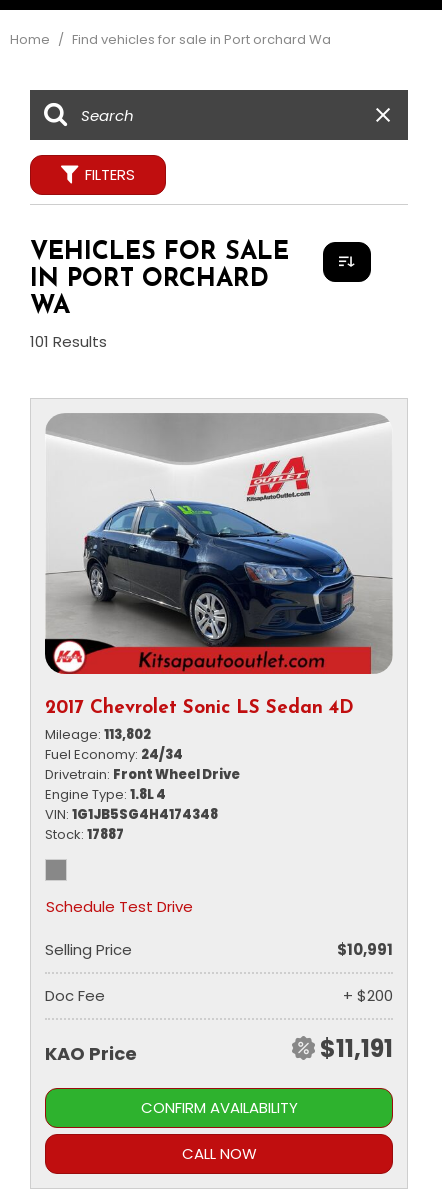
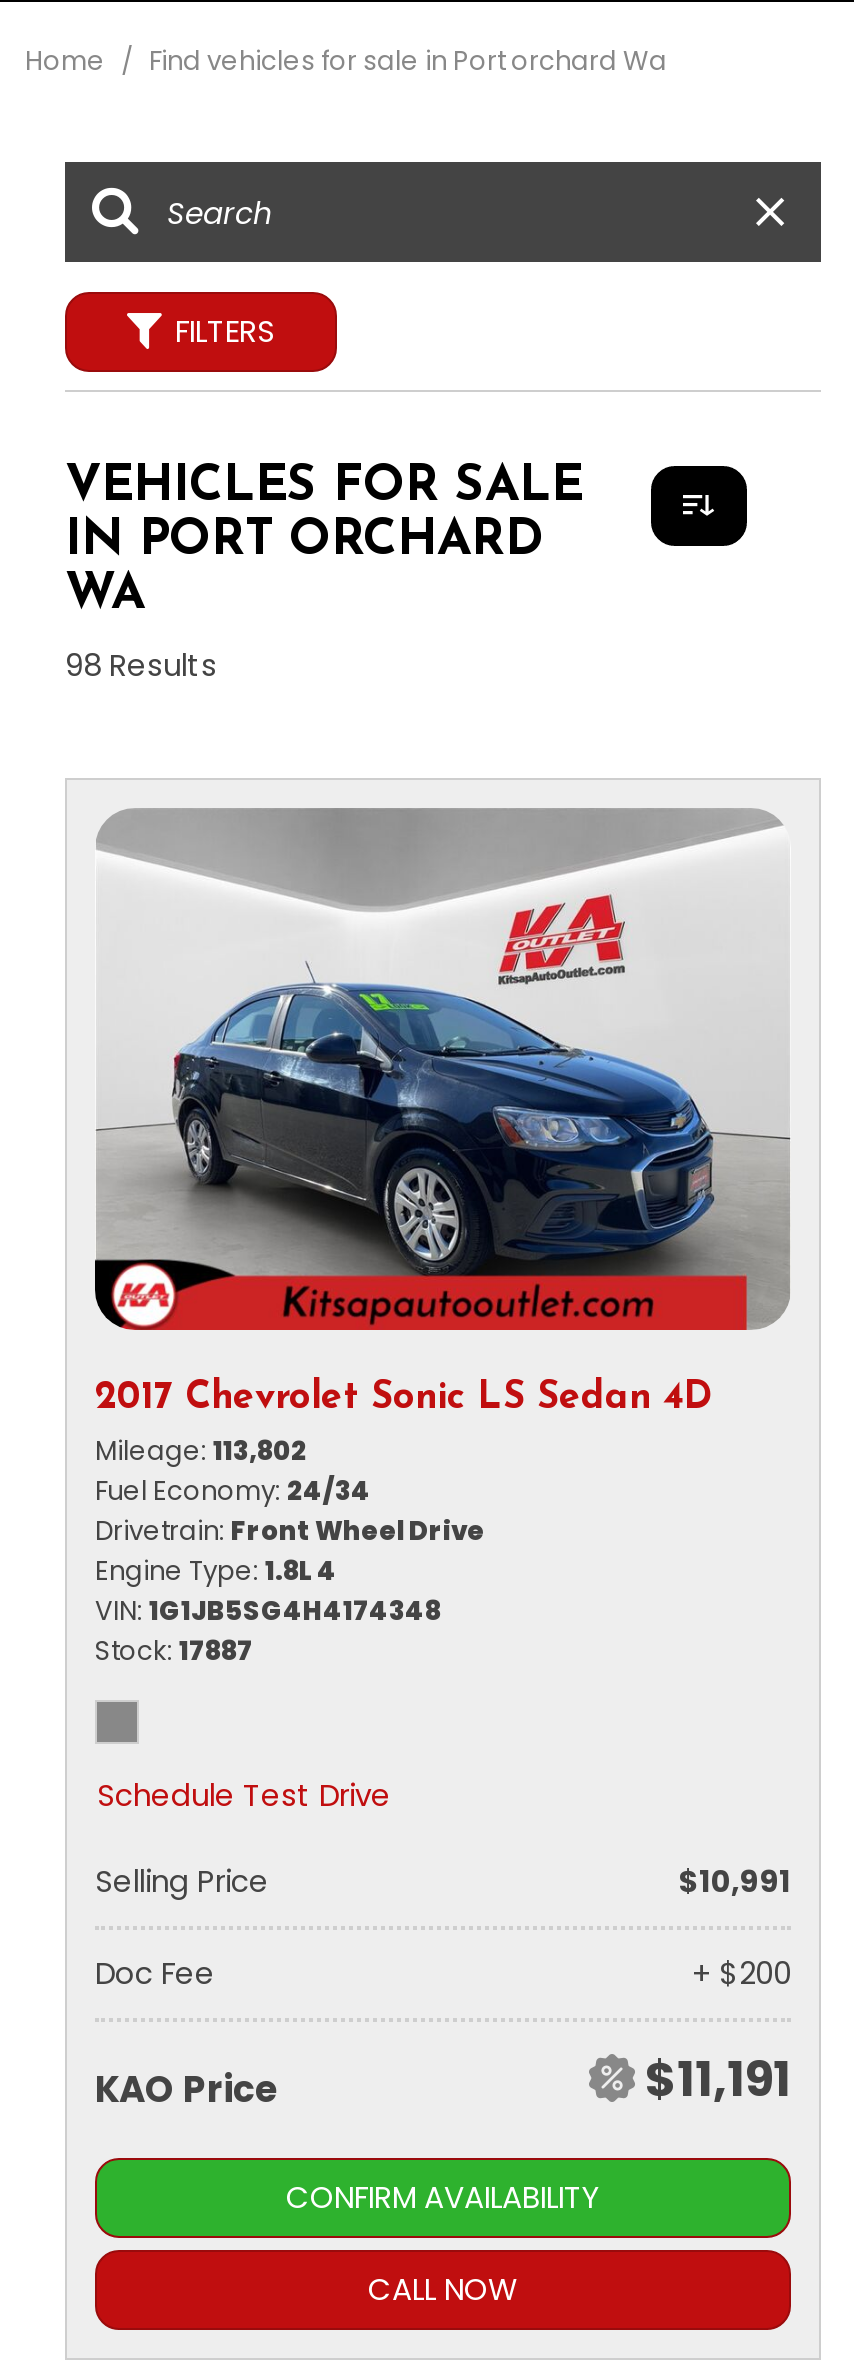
- 101 Results
+ 98 Results
